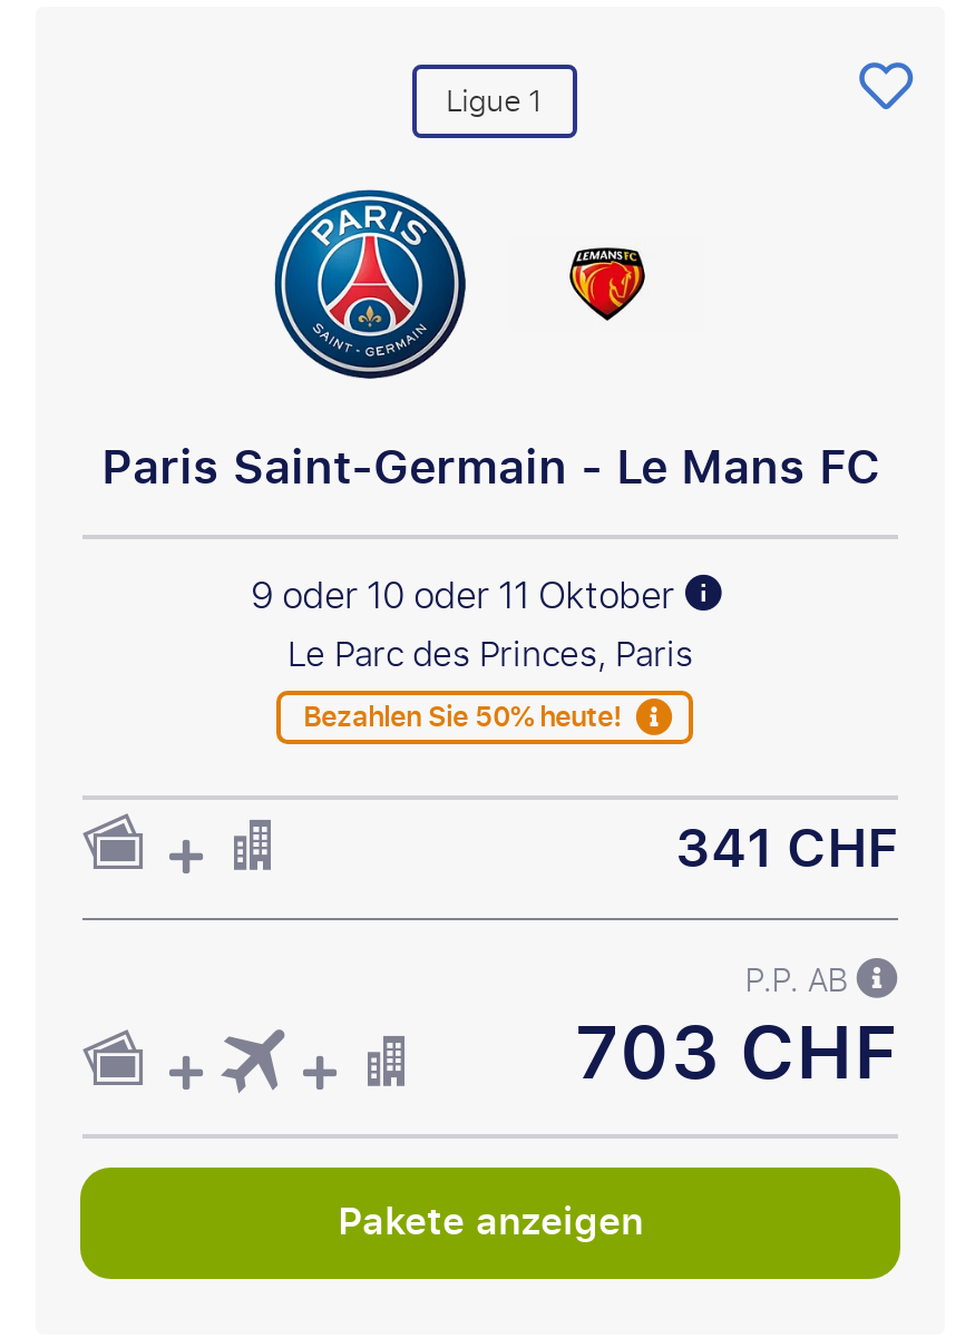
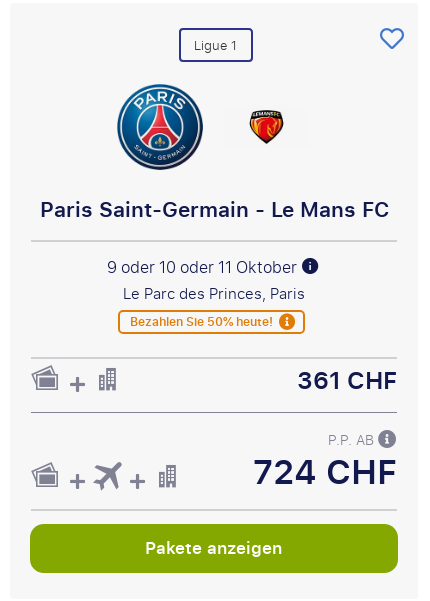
- 341 CHF
+ 361 CHF

- 703 CHF
+ 724 CHF
